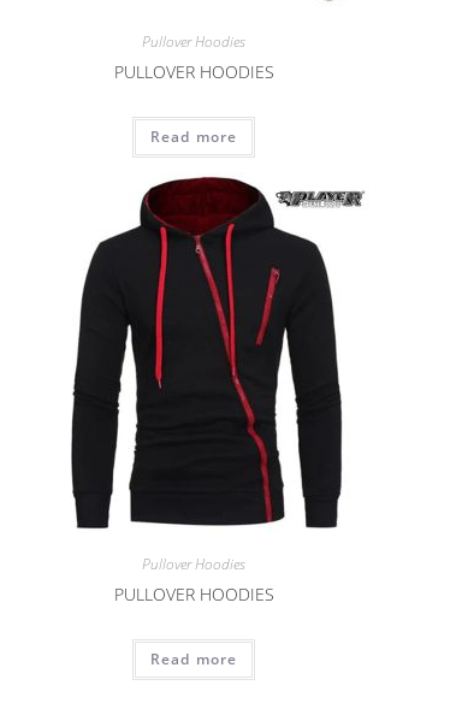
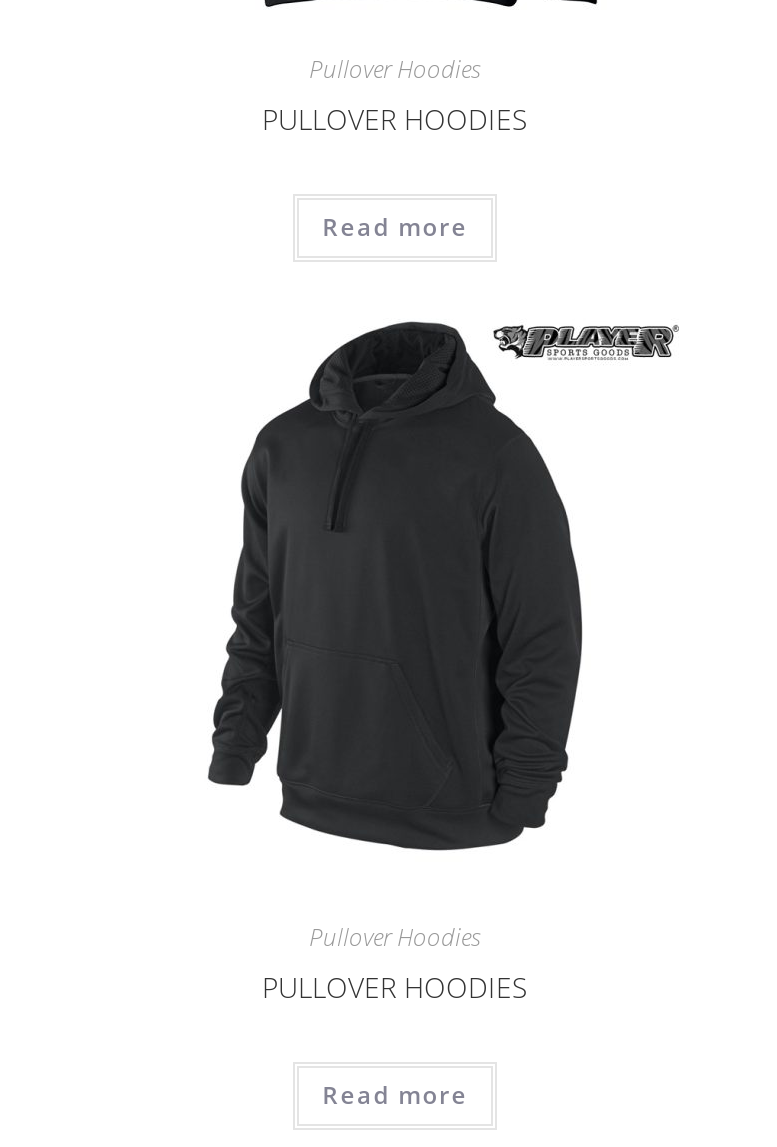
- [image]
+ [image]
